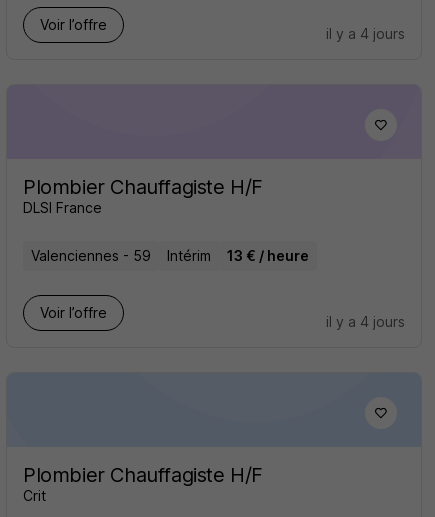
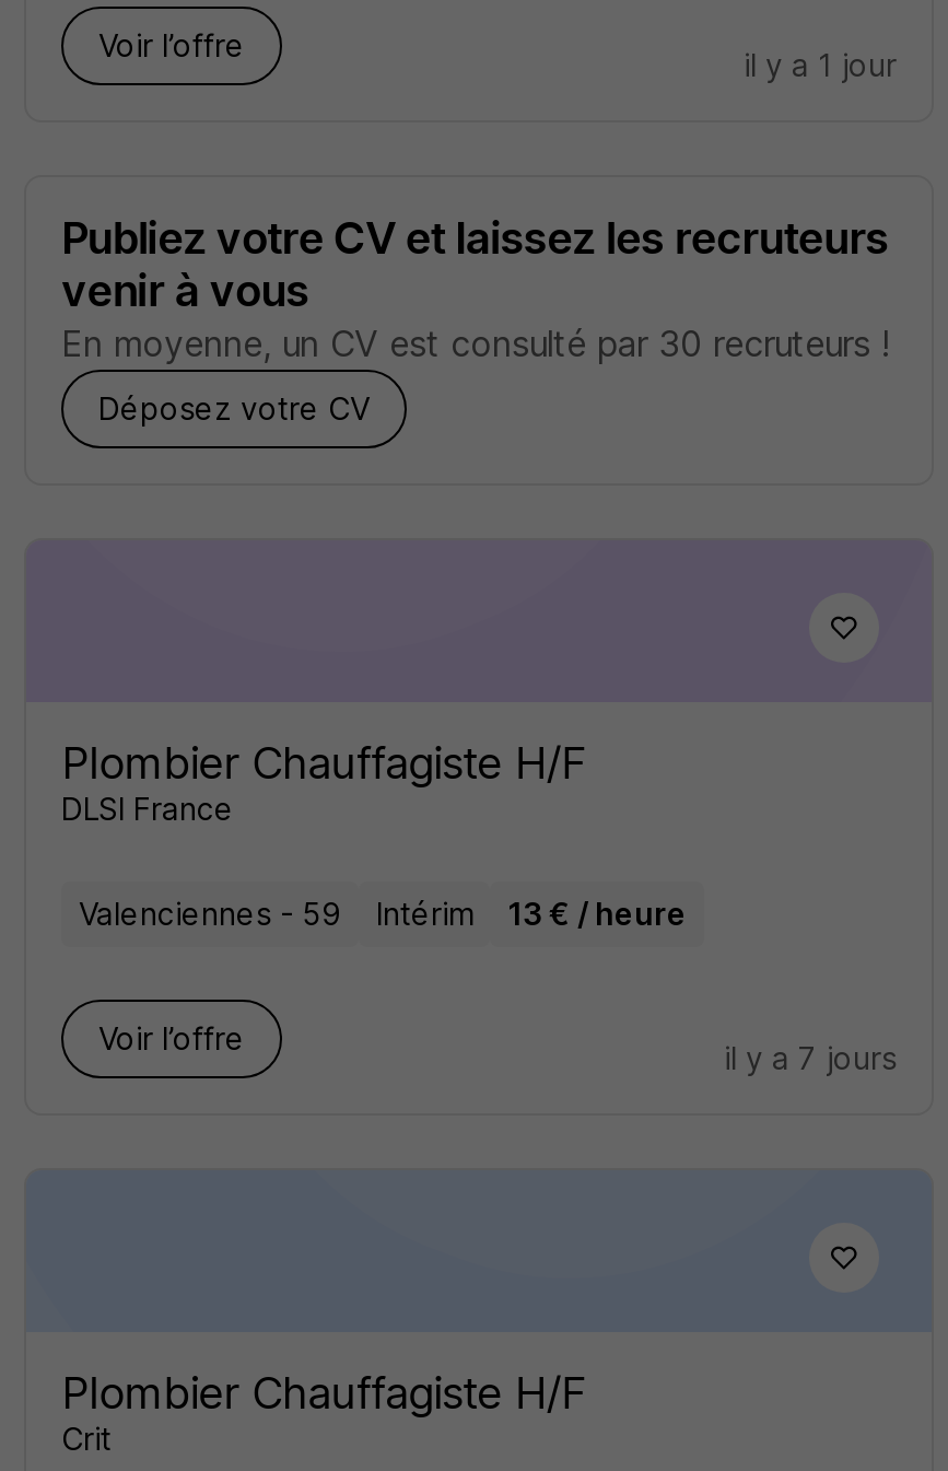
- il y a 4 jours
+ il y a 1 jour
+ Publiez votre CV et laissez les recruteurs
+ venir à vous
+ En moyenne, un CV est consulté par 30 recruteurs !
+ Déposez votre CV

- il y a 4 jours
+ il y a 7 jours
